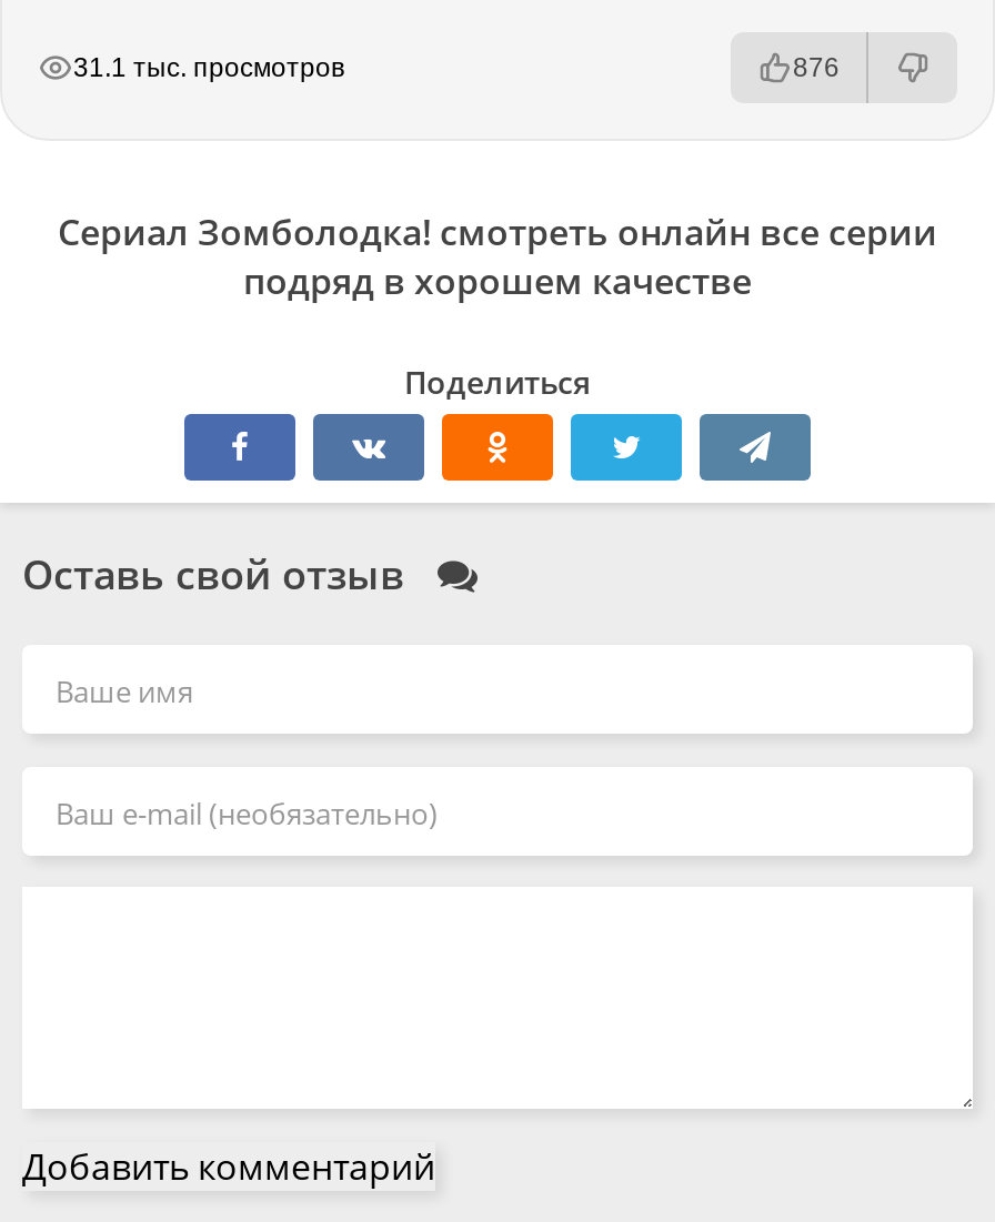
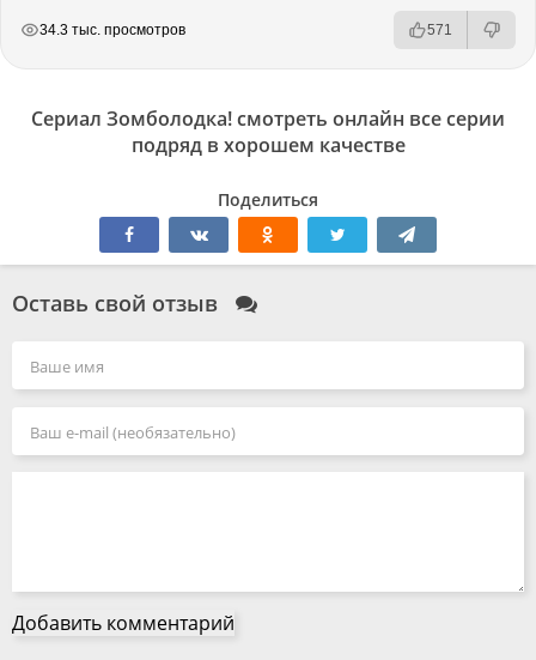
- 31.1 тыс. просмотров
+ 34.3 тыс. просмотров

- 876
+ 571
